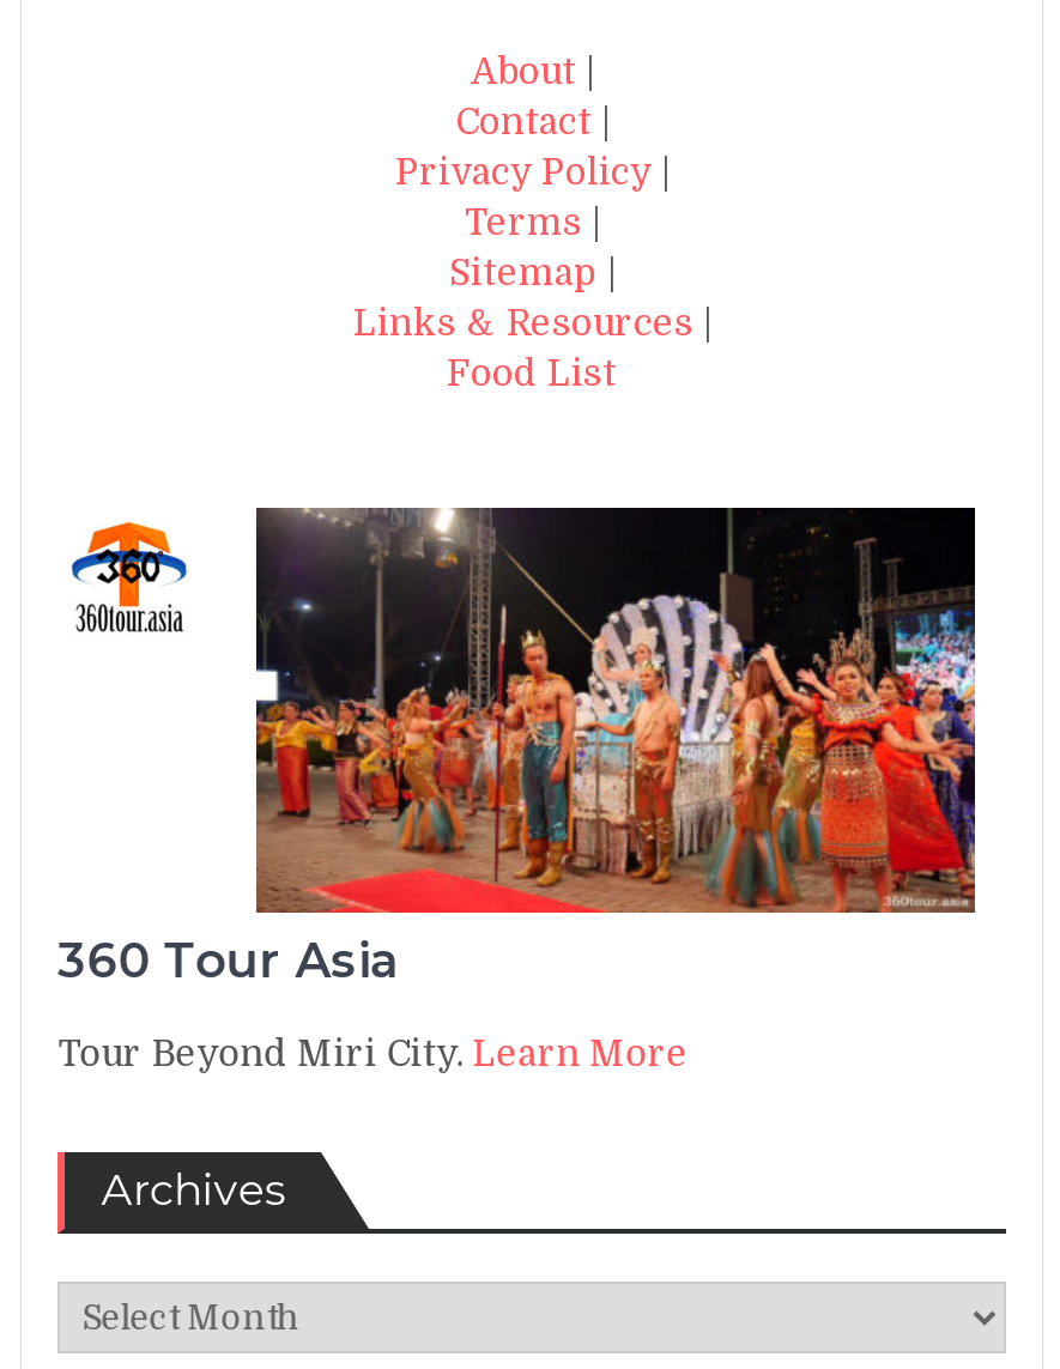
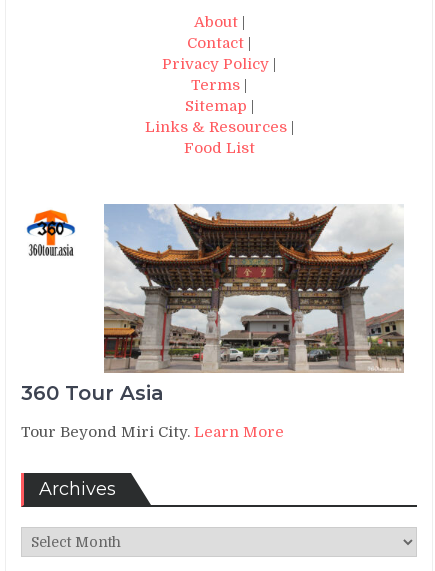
- [image]
+ [image]
